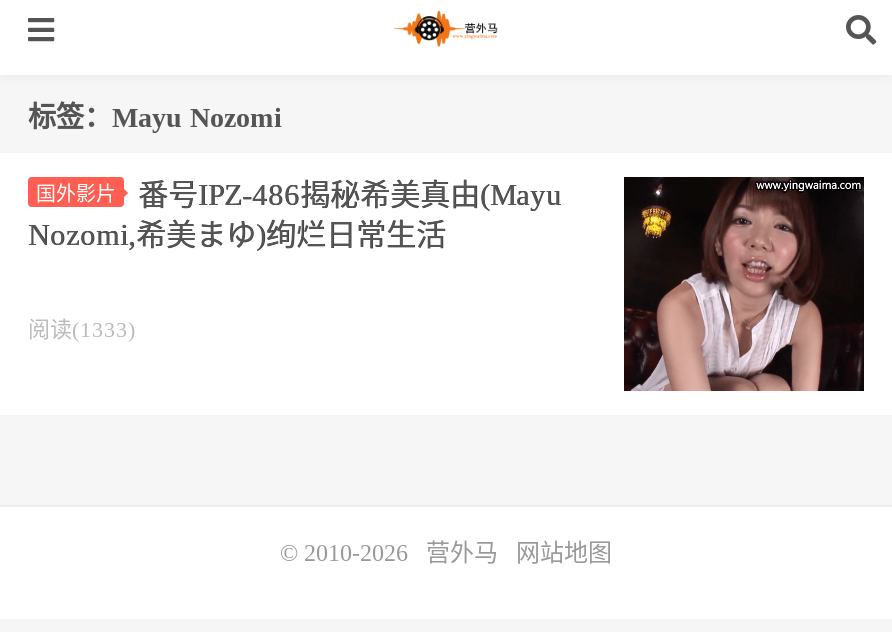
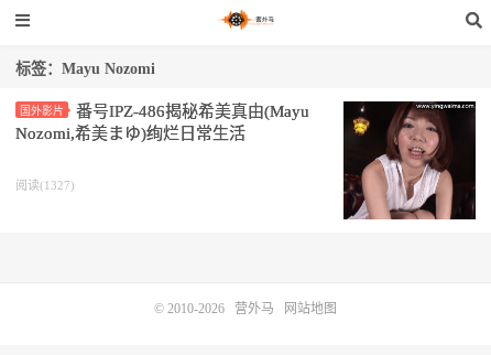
- 阅读(1333)
+ 阅读(1327)
